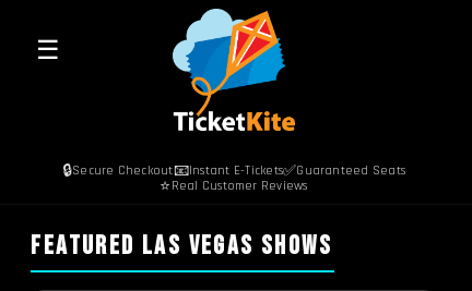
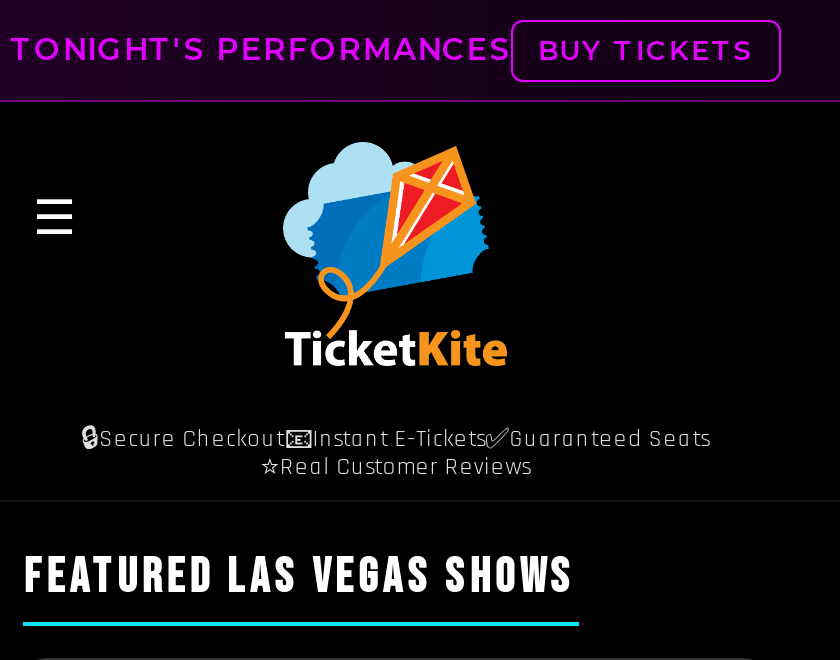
+ TONIGHT'S PERFORMANCES
+ BUY TICKETS
